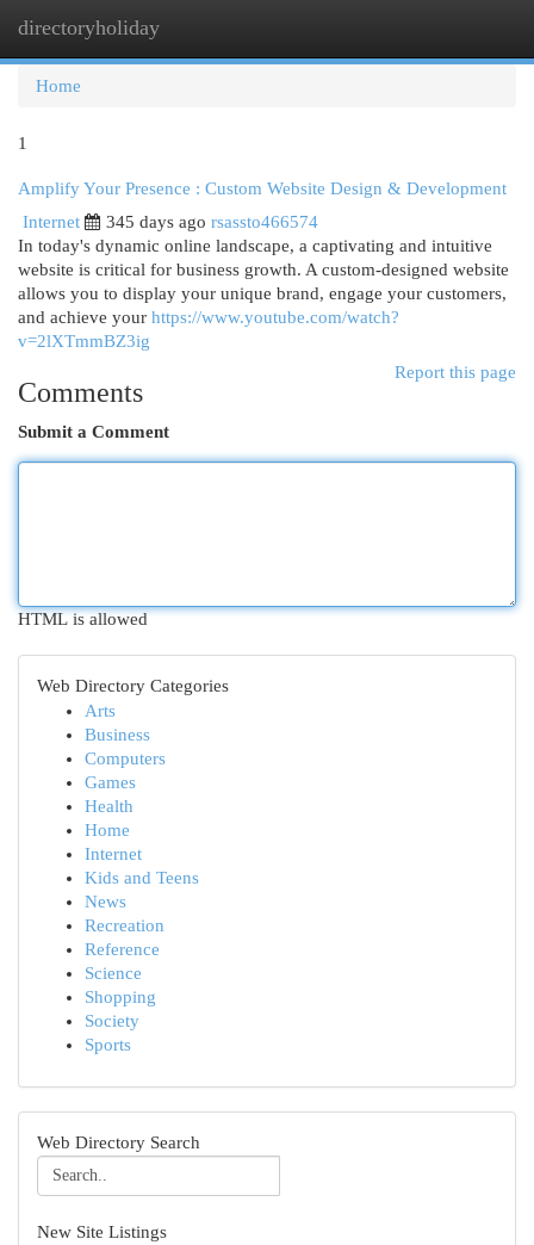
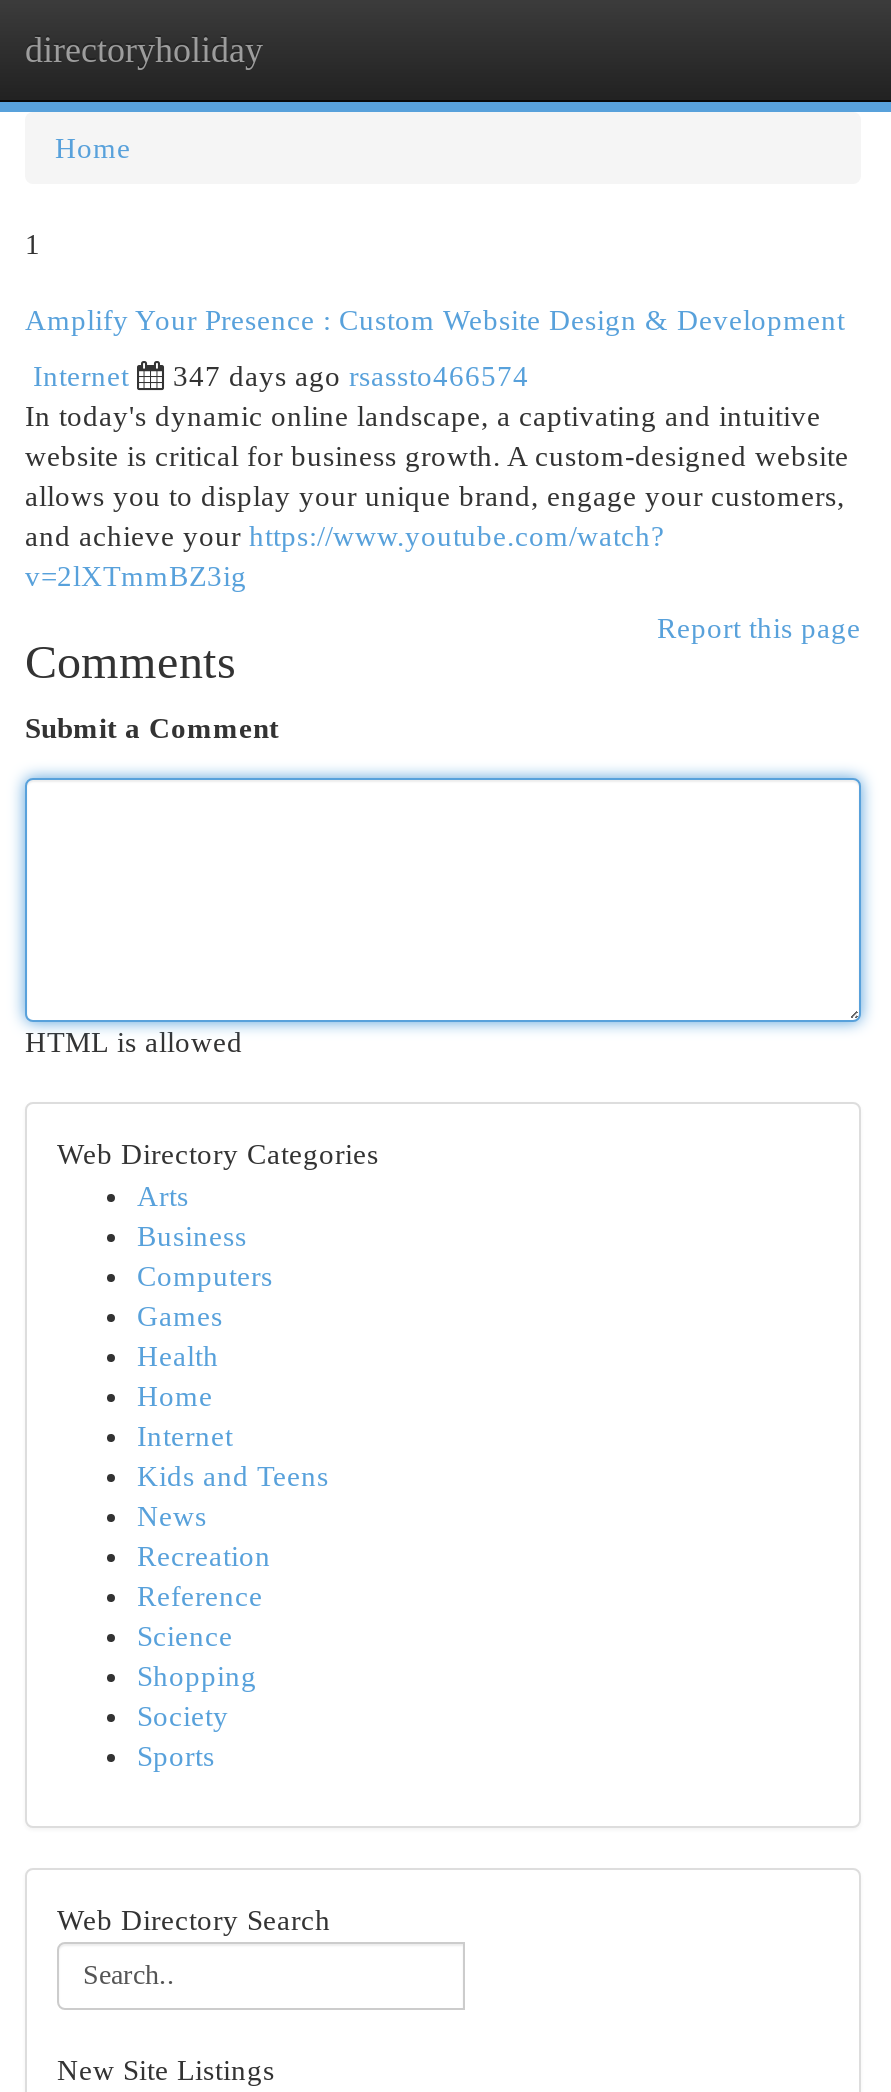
- 345 days ago rsassto466574
+ 347 days ago rsassto466574
